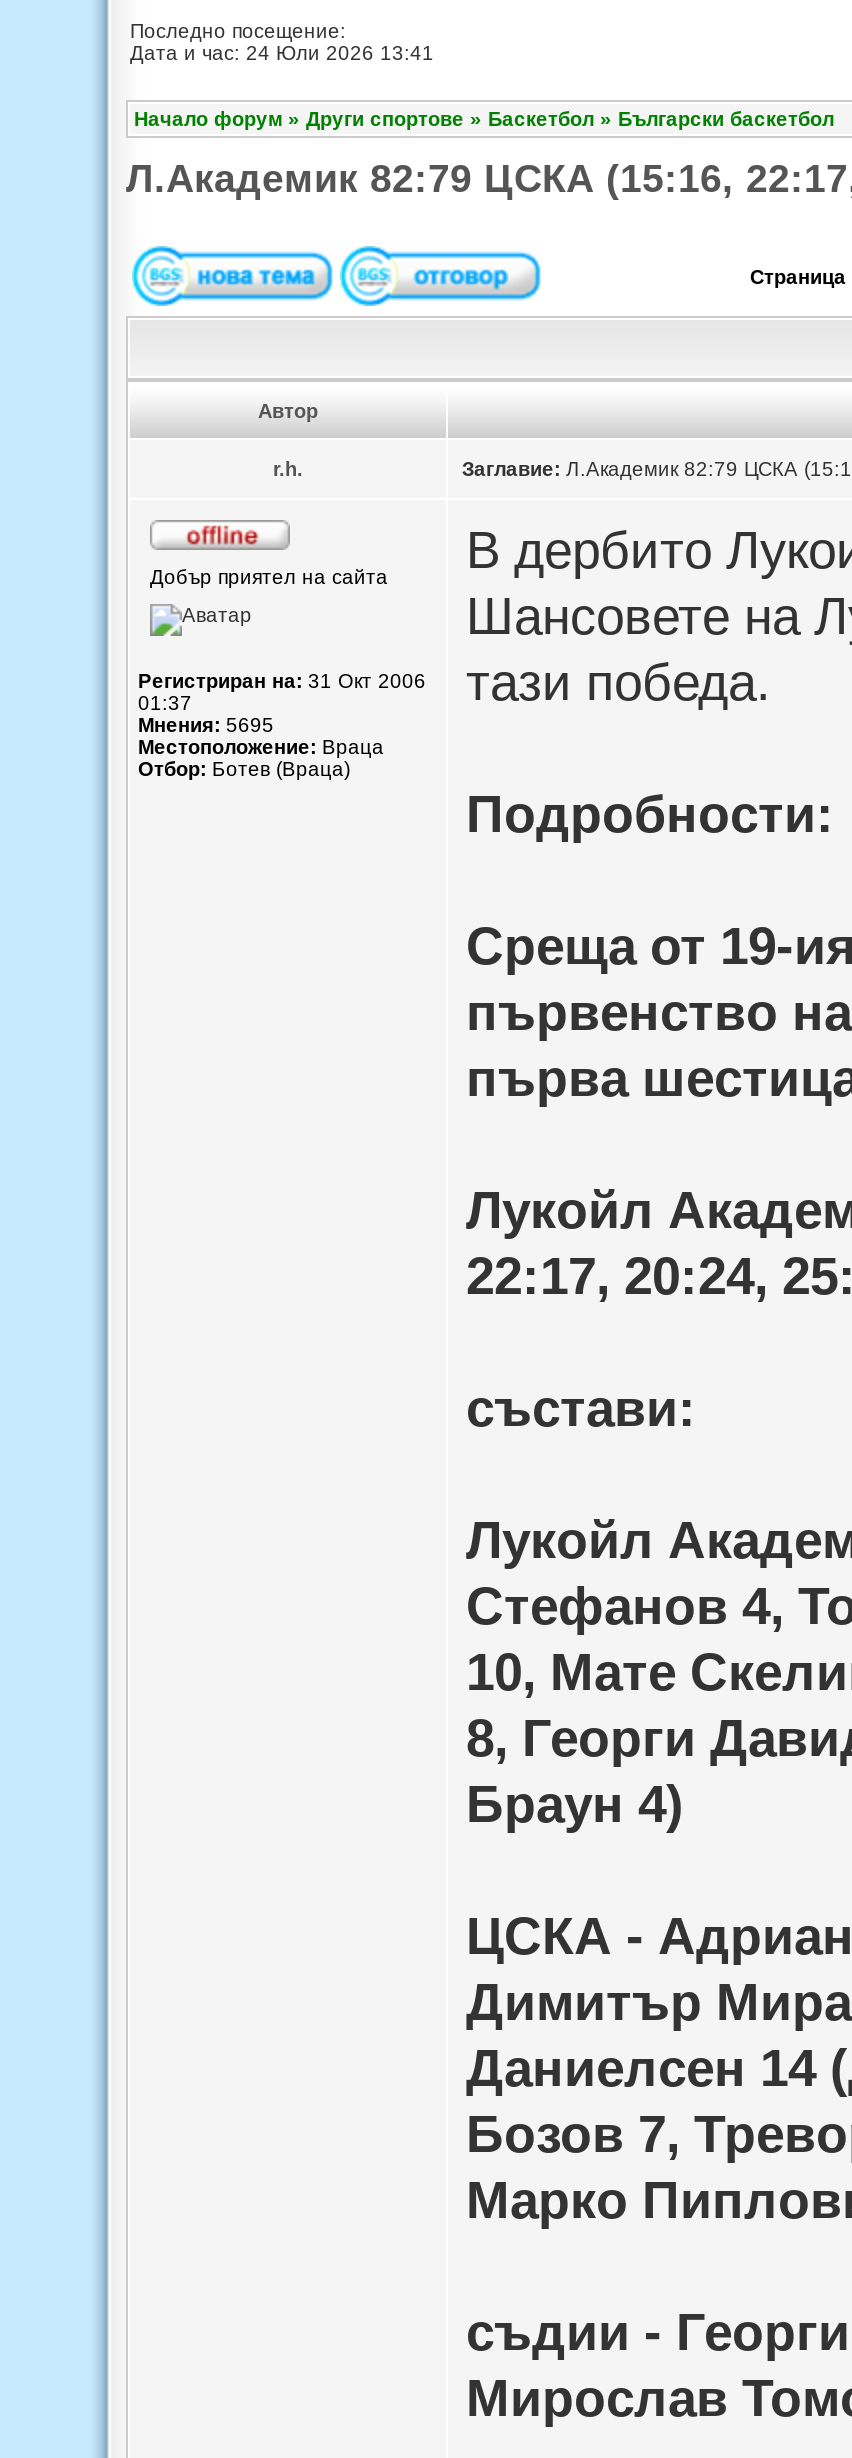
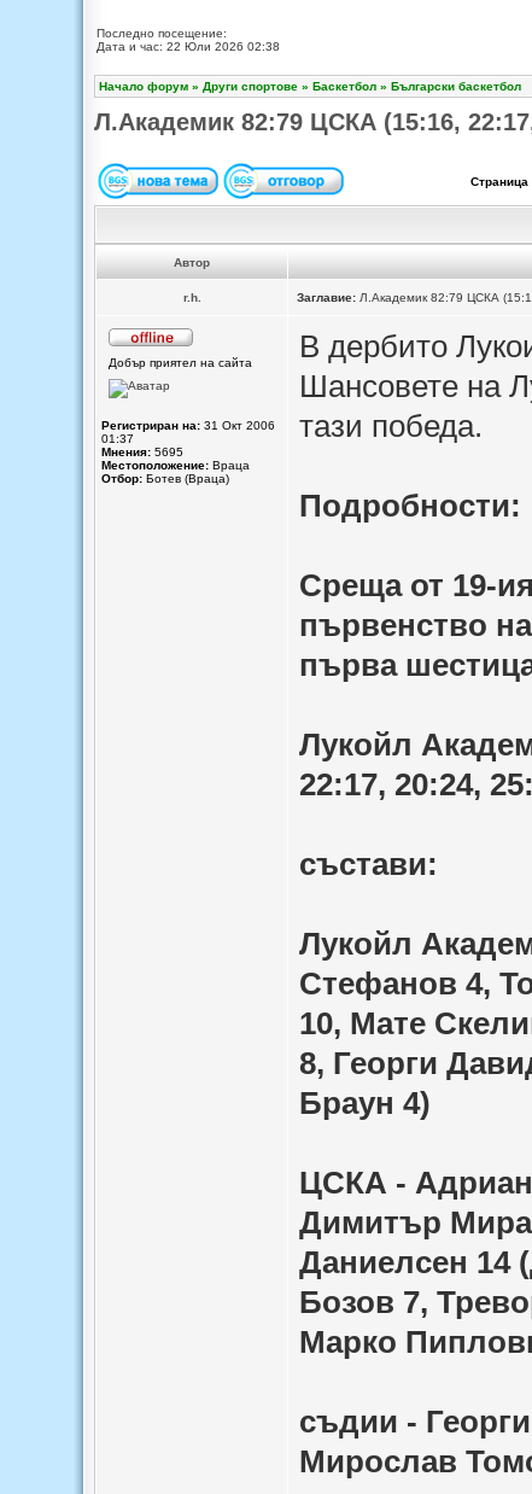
- Дата и час: 24 Юли 2026 13:41
+ Дата и час: 22 Юли 2026 02:38
